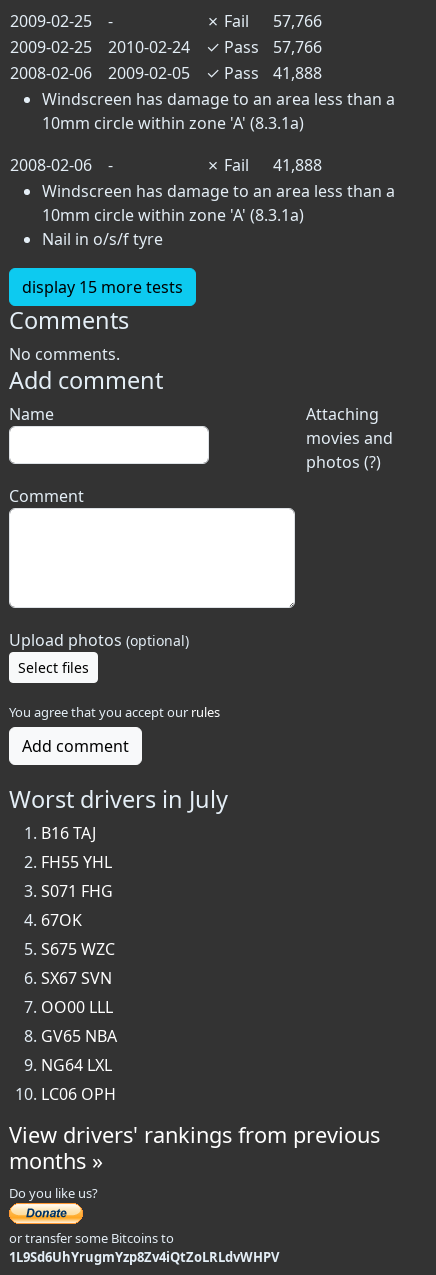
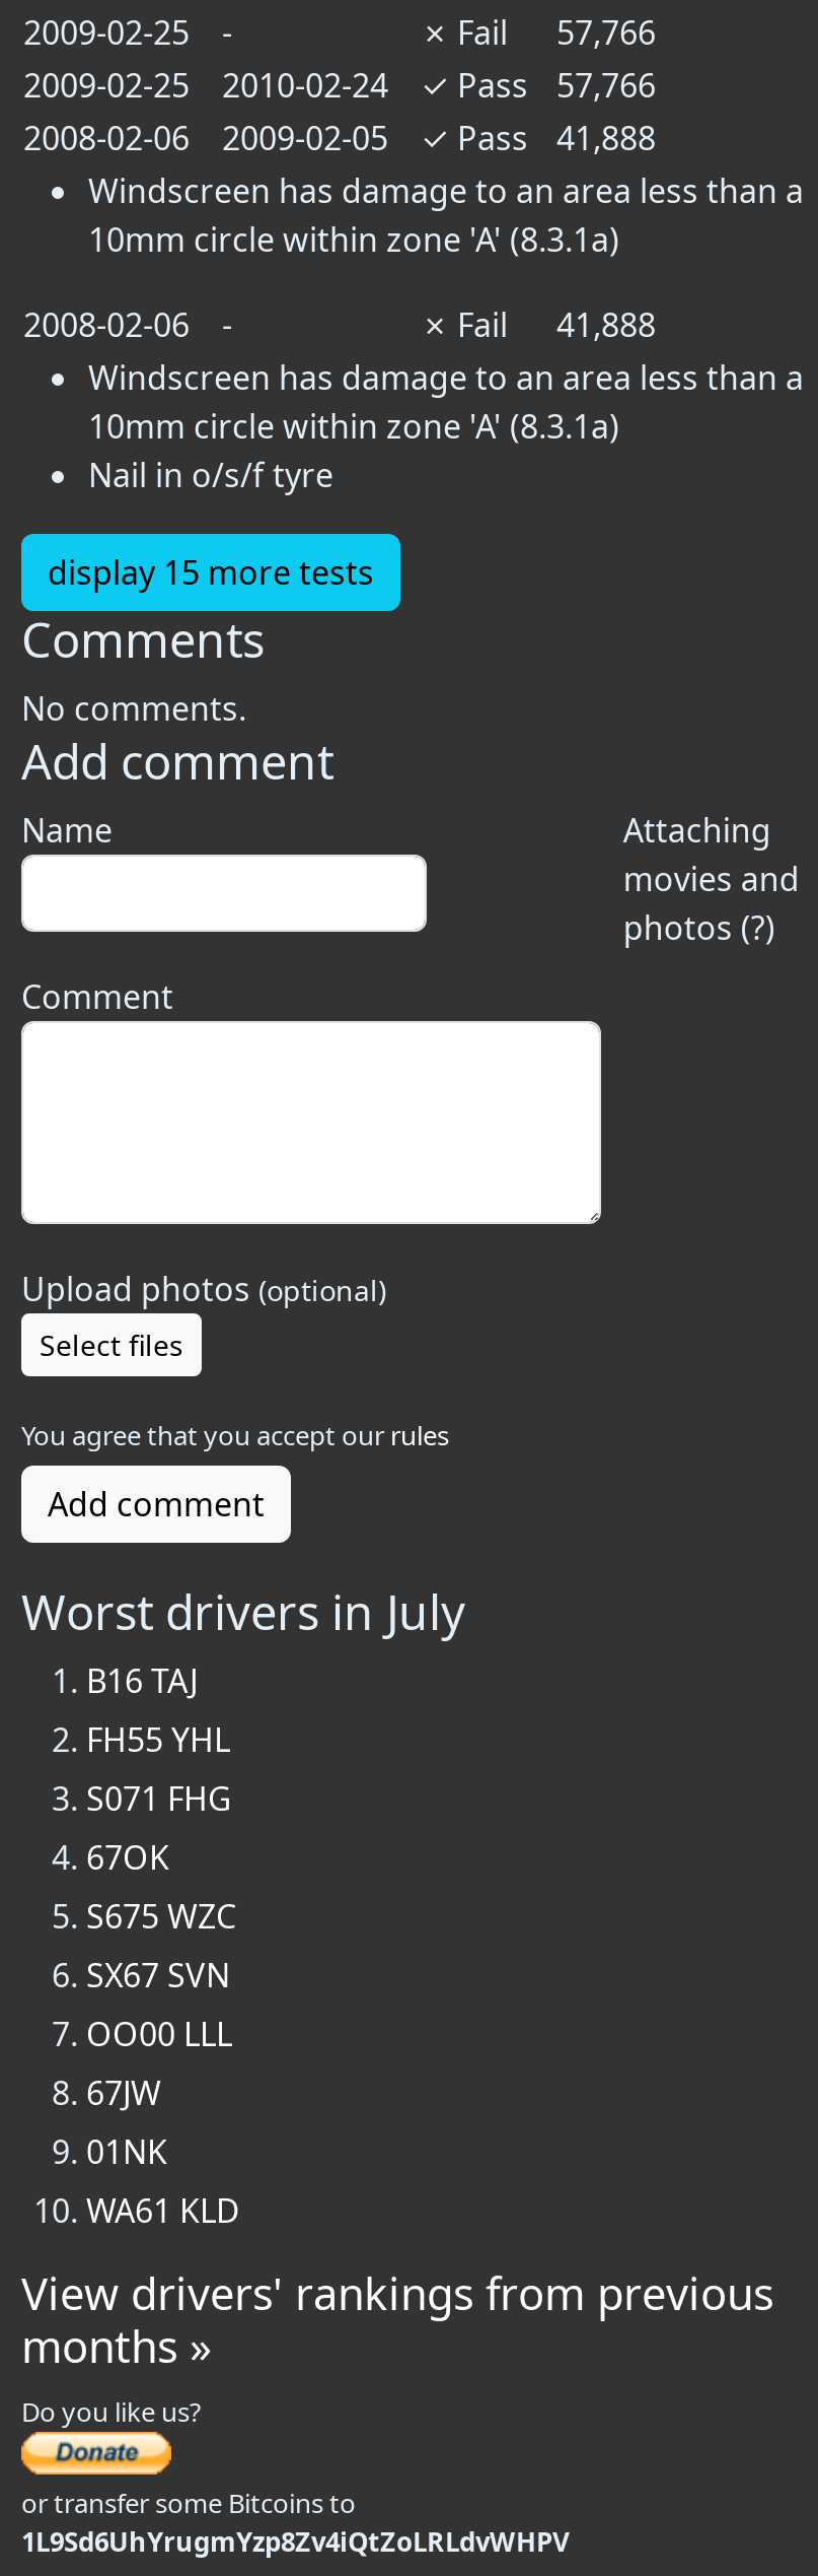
- GV65 NBA
- NG64 LXL
- LC06 OPH
+ 67JW
+ 01NK
+ WA61 KLD
